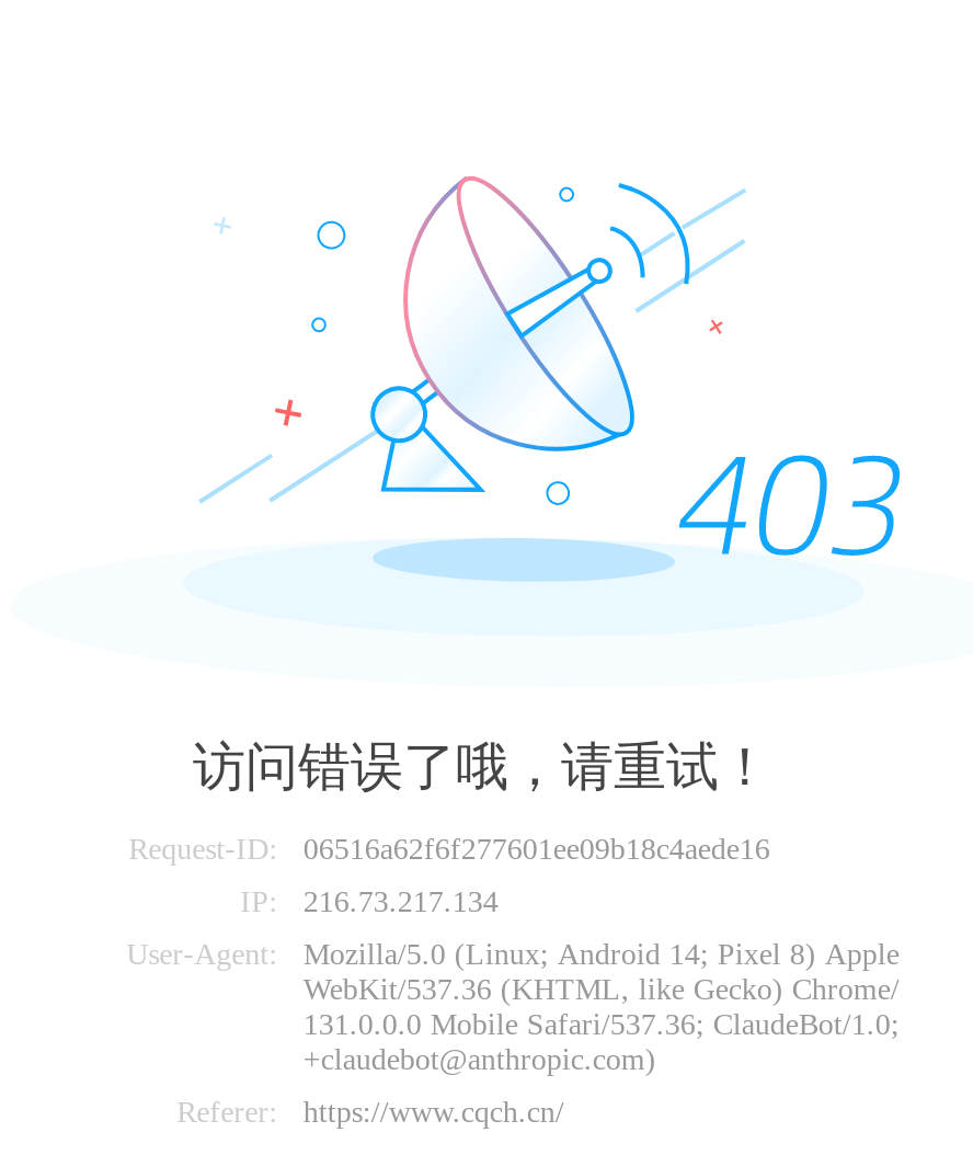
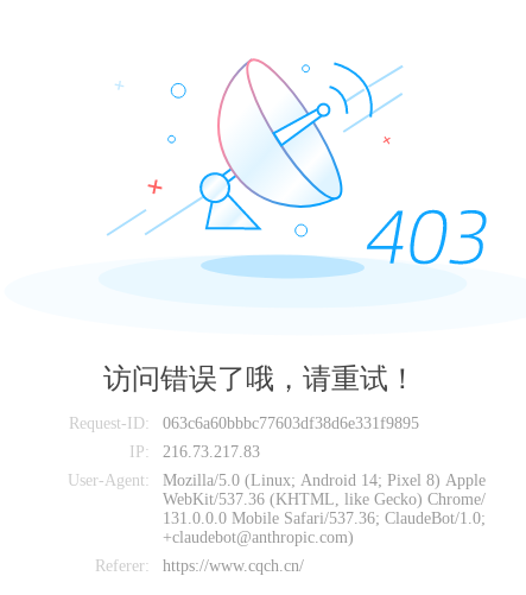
- Request-ID: 06516a62f6f277601ee09b18c4aede16
+ Request-ID: 063c6a60bbbc77603df38d6e331f9895

- IP: 216.73.217.134
+ IP: 216.73.217.83
